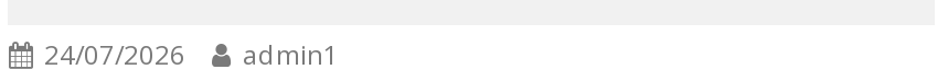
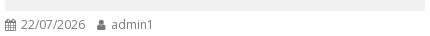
- 24/07/2026 admin1
+ 22/07/2026 admin1
